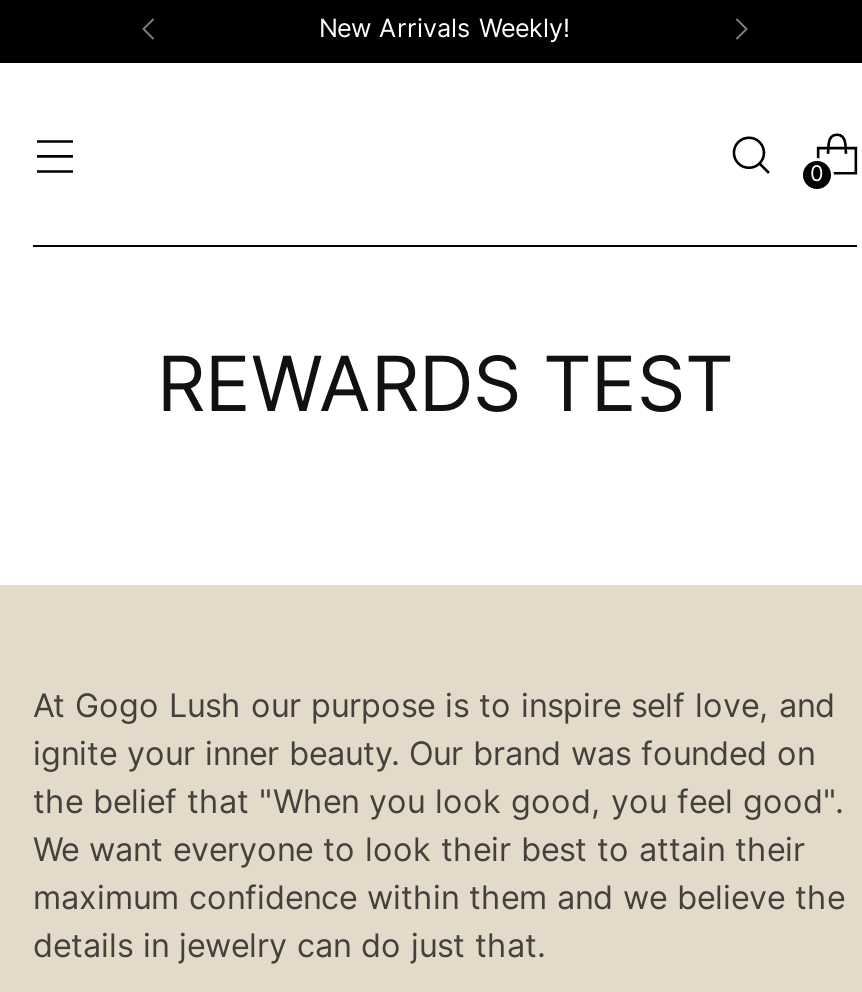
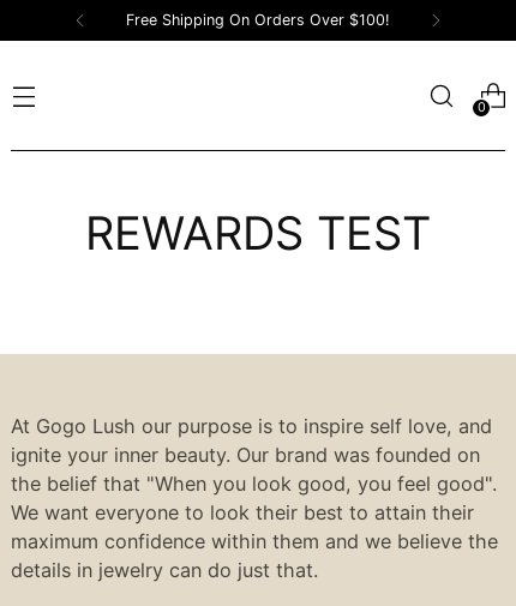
- New Arrivals Weekly!
+ Free Shipping On Orders Over $100!
